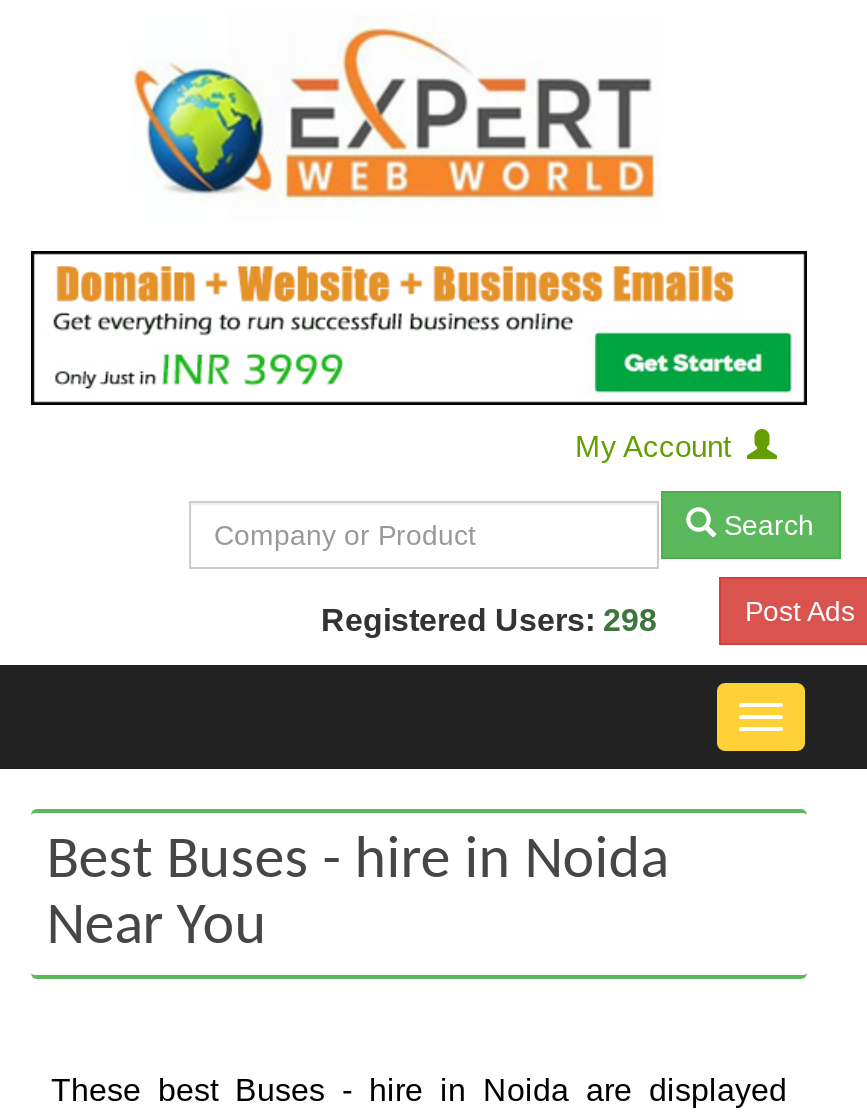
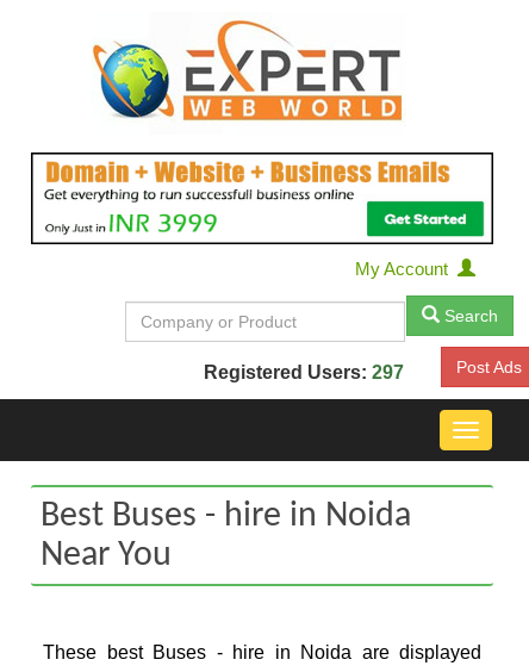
- Registered Users: 298
+ Registered Users: 297
